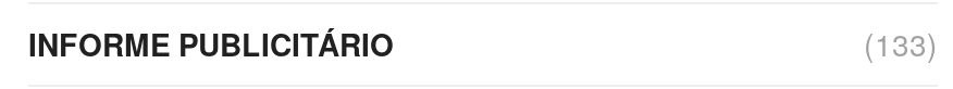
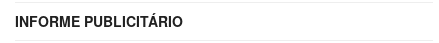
- (133)
